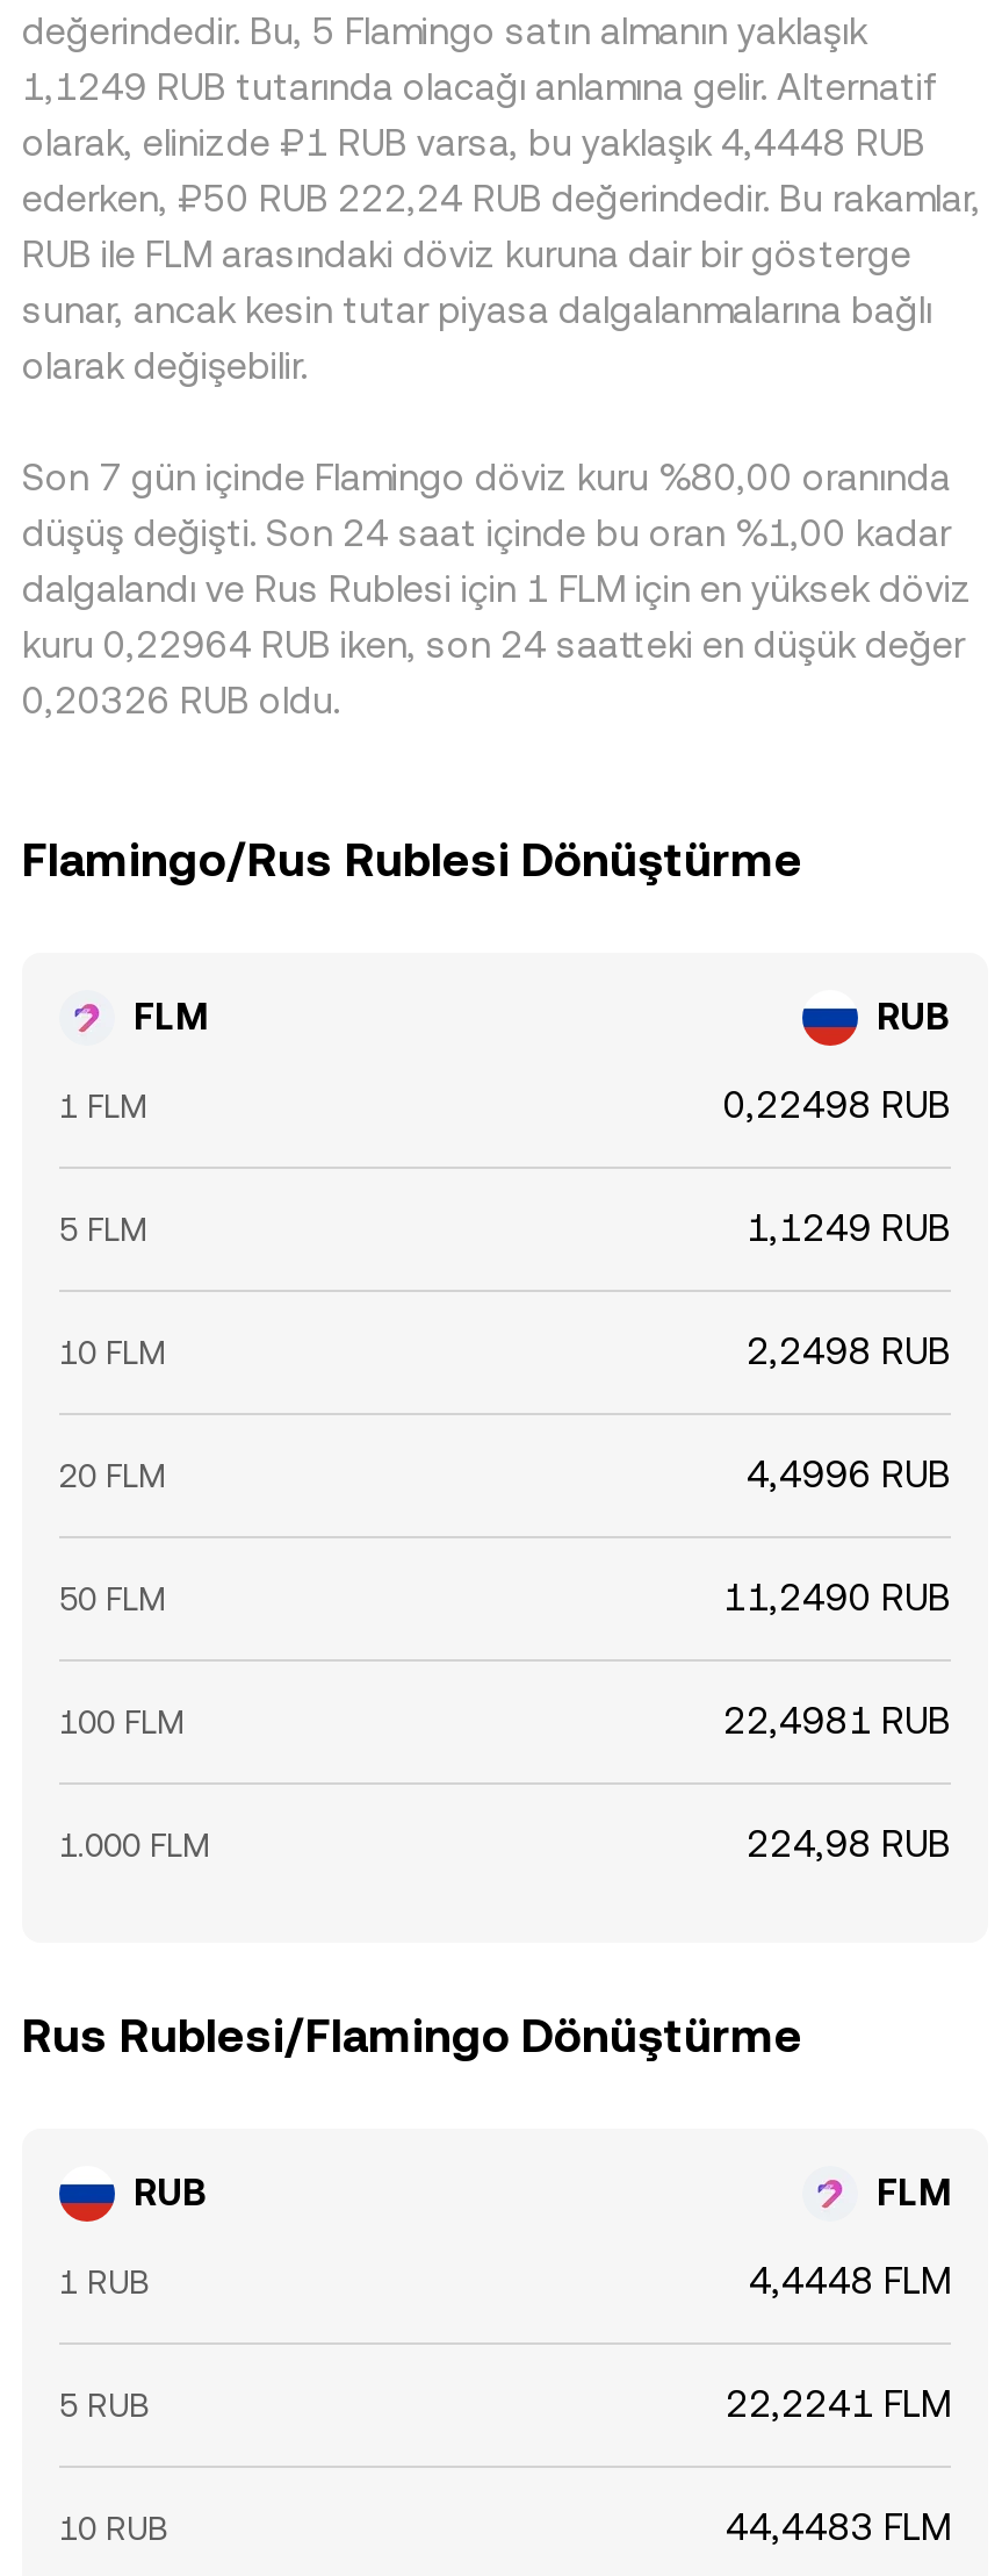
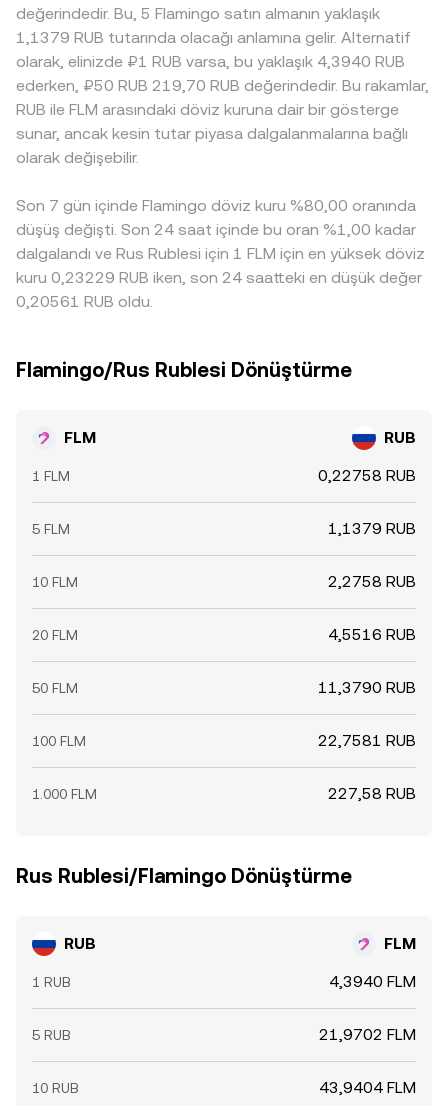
- 1,1249 RUB tutarında olacağı anlamına gelir. Alternatif
+ 1,1379 RUB tutarında olacağı anlamına gelir. Alternatif

- olarak, elinizde ₽1 RUB varsa, bu yaklaşık 4,4448 RUB
+ olarak, elinizde ₽1 RUB varsa, bu yaklaşık 4,3940 RUB

- ederken, ₽50 RUB 222,24 RUB değerindedir. Bu rakamlar,
+ ederken, ₽50 RUB 219,70 RUB değerindedir. Bu rakamlar,

- kuru 0,22964 RUB iken, son 24 saatteki en düşük değer
+ kuru 0,23229 RUB iken, son 24 saatteki en düşük değer

- 0,20326 RUB oldu.
+ 0,20561 RUB oldu.

- 0,22498 RUB
+ 0,22758 RUB

- 1,1249 RUB
+ 1,1379 RUB

- 2,2498 RUB
+ 2,2758 RUB

- 4,4996 RUB
+ 4,5516 RUB

- 11,2490 RUB
+ 11,3790 RUB

- 22,4981 RUB
+ 22,7581 RUB

- 224,98 RUB
+ 227,58 RUB

- 4,4448 FLM
+ 4,3940 FLM

- 22,2241 FLM
+ 21,9702 FLM

- 44,4483 FLM
+ 43,9404 FLM
